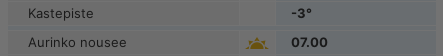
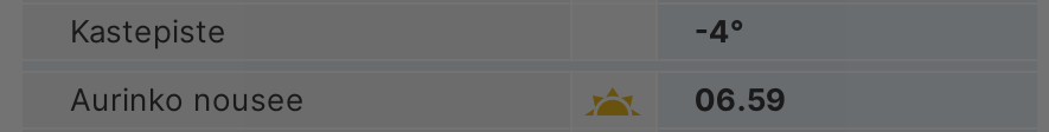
- -3°
+ -4°

- 07.00
+ 06.59
